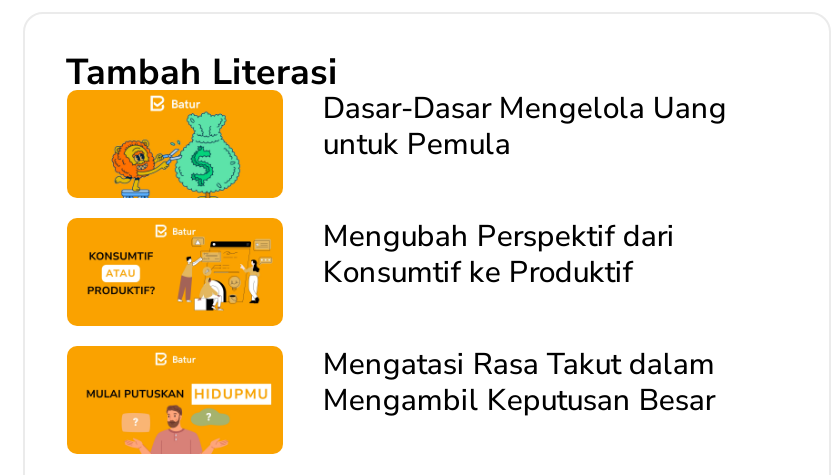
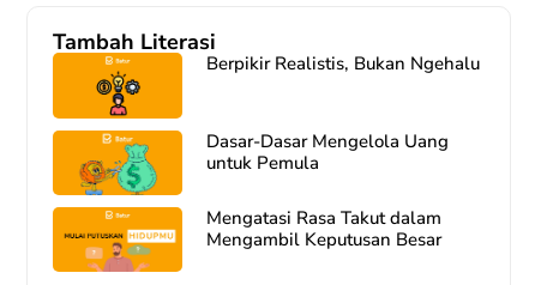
+ [image]
+ Berpikir Realistis, Bukan Ngehalu

moved down: Dasar-Dasar Mengelola Uang | untuk Pemula

- [image]
- Mengubah Perspektif dari
- Konsumtif ke Produktif
